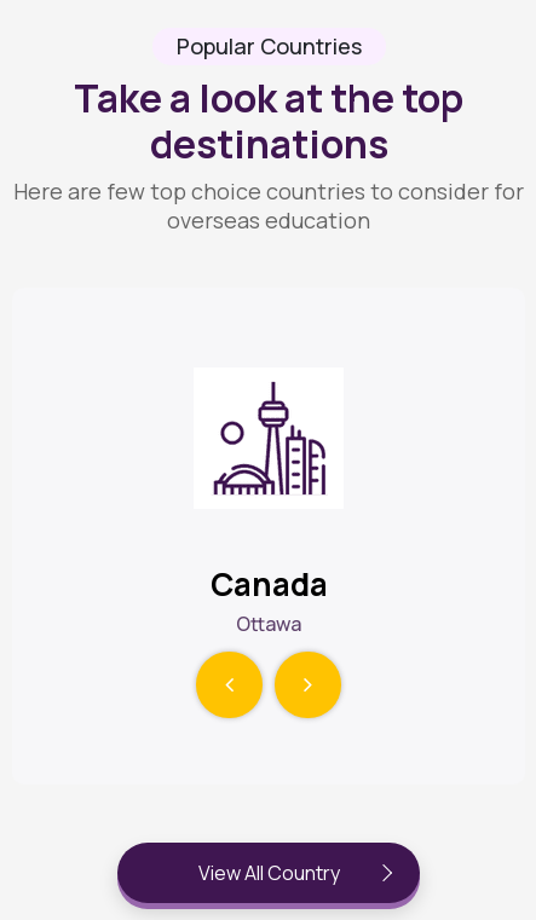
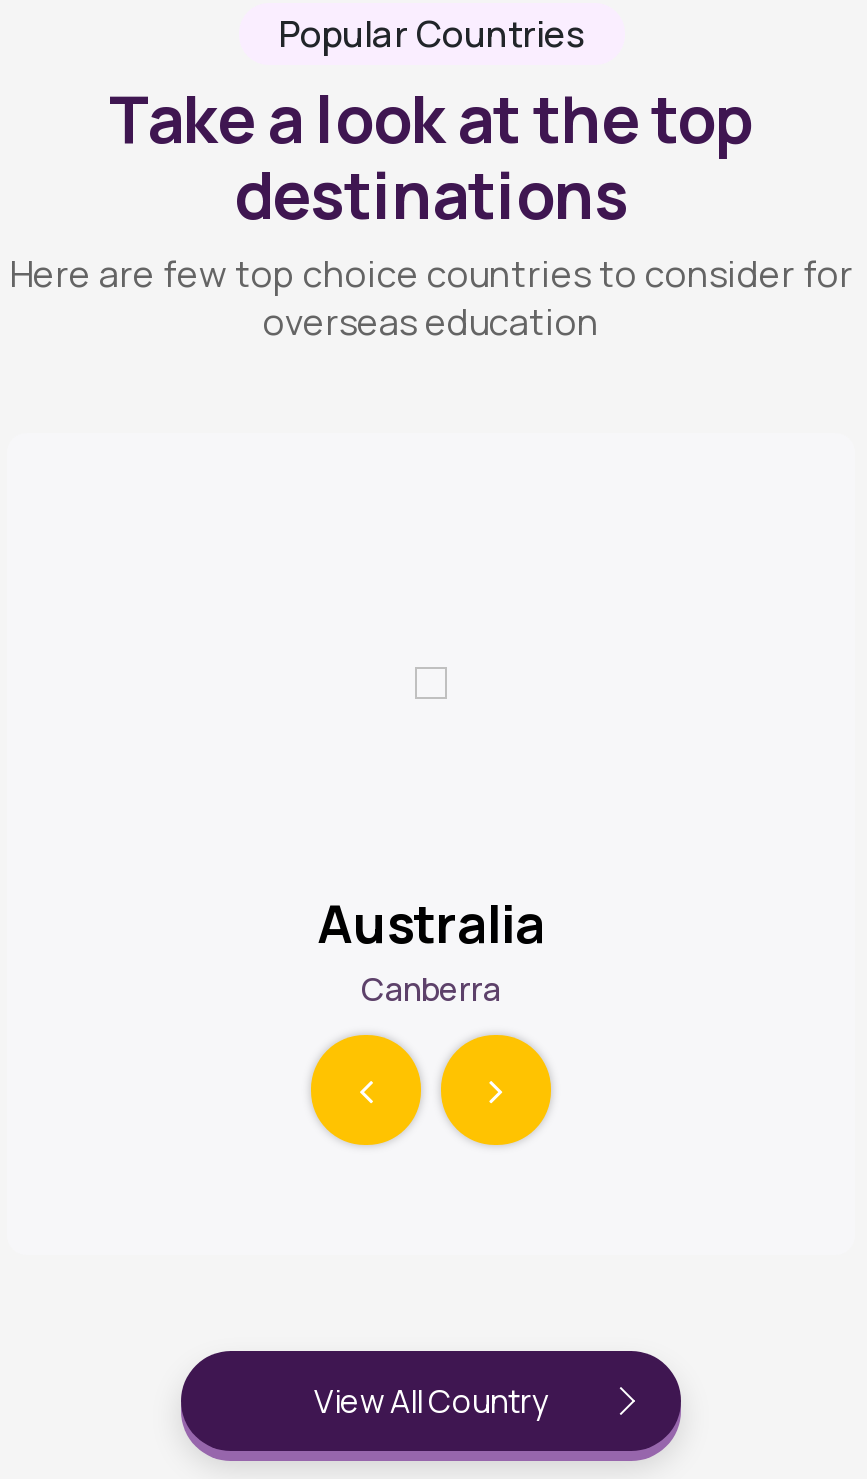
- [image]

- Canada
- Ottawa
+ Australia
+ Canberra
